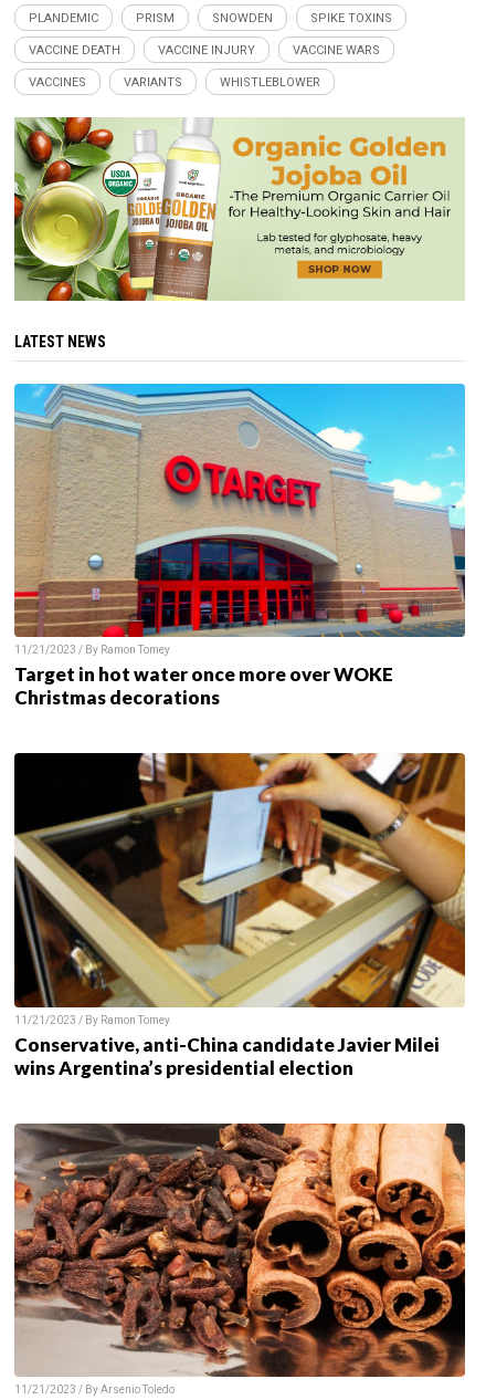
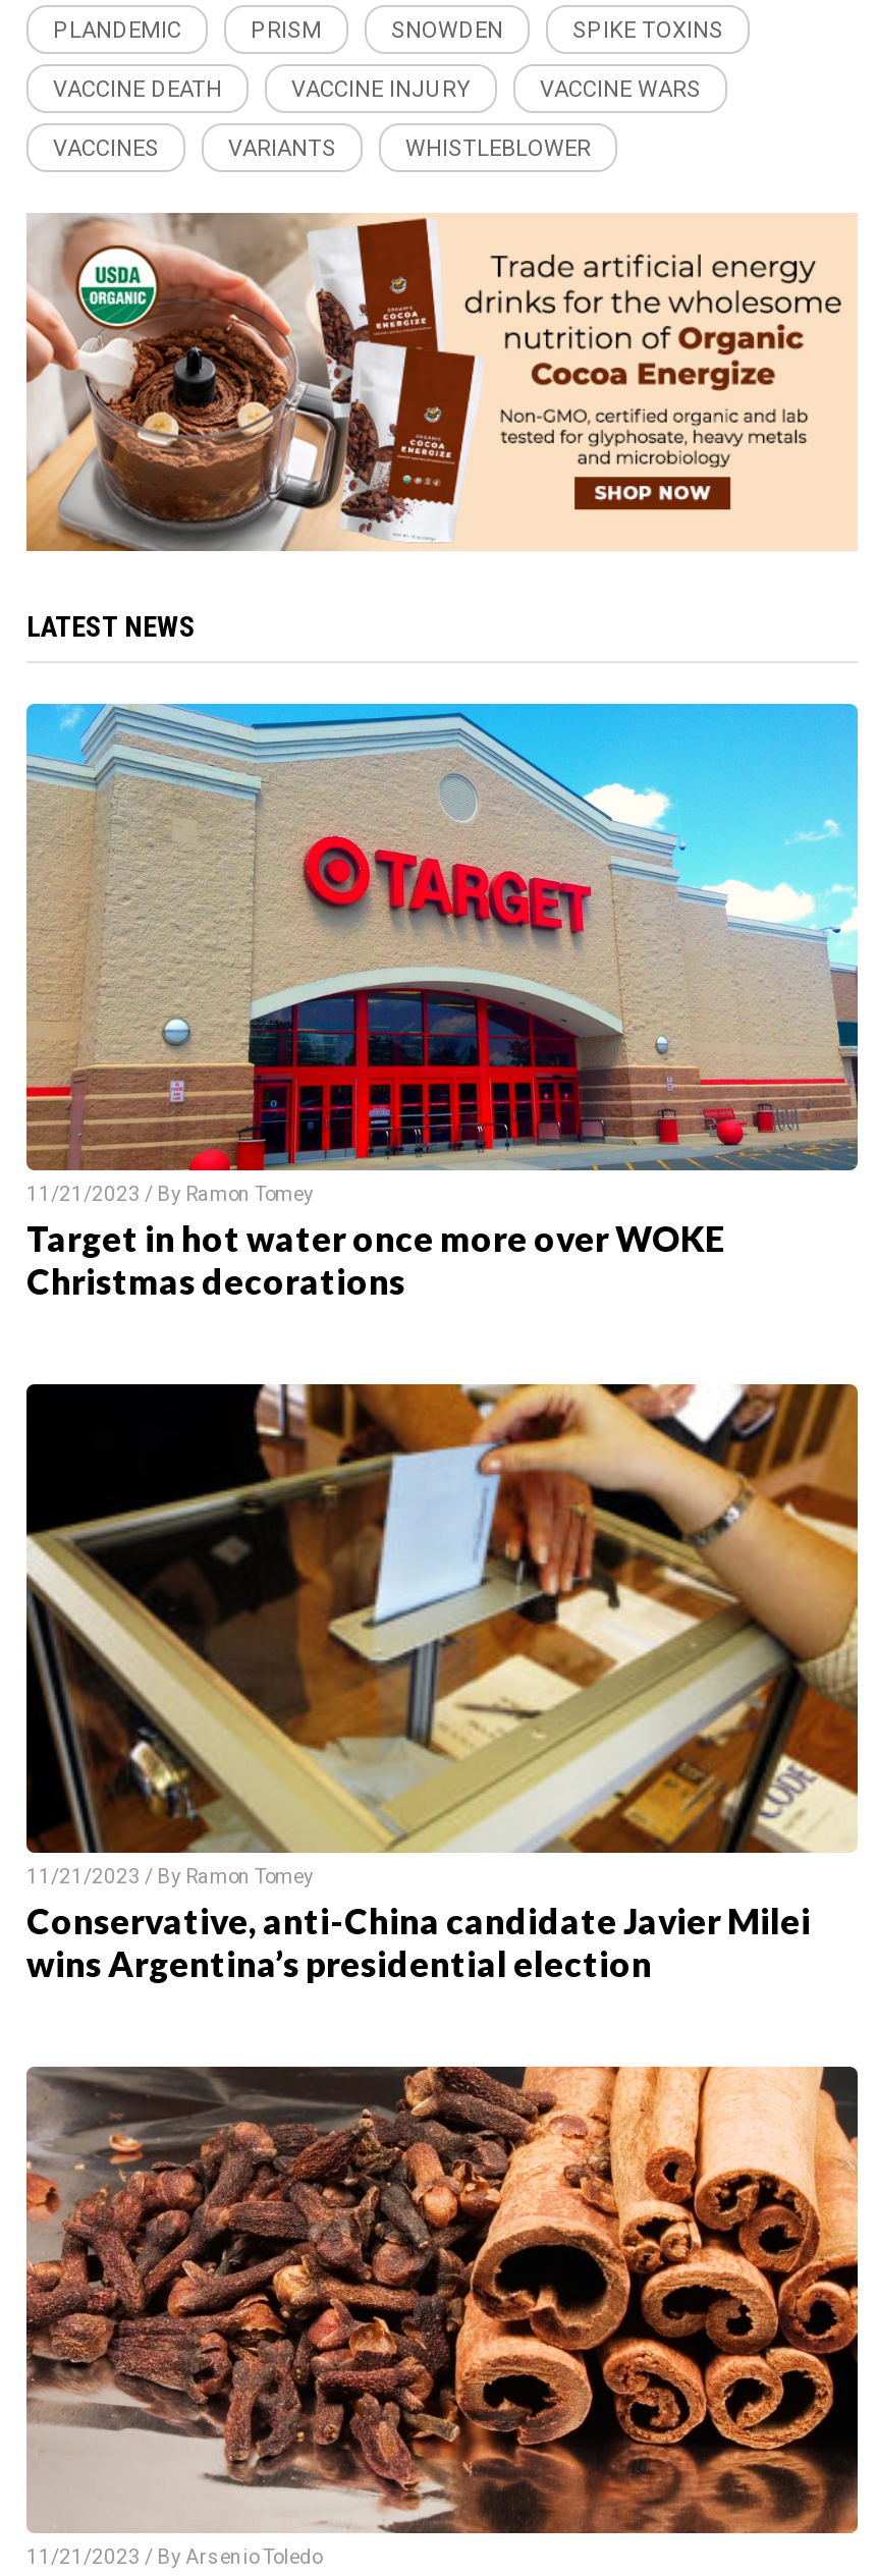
- [image]
+ [image]
